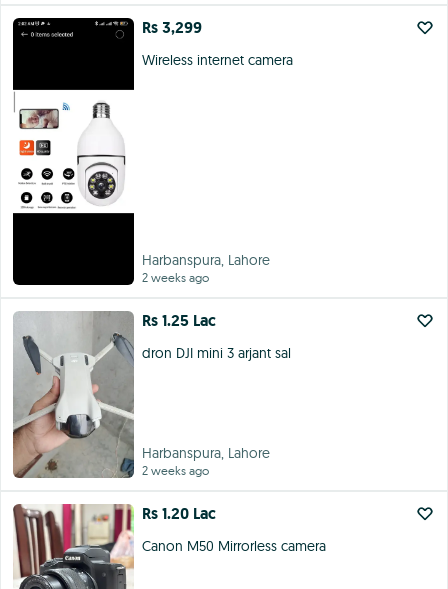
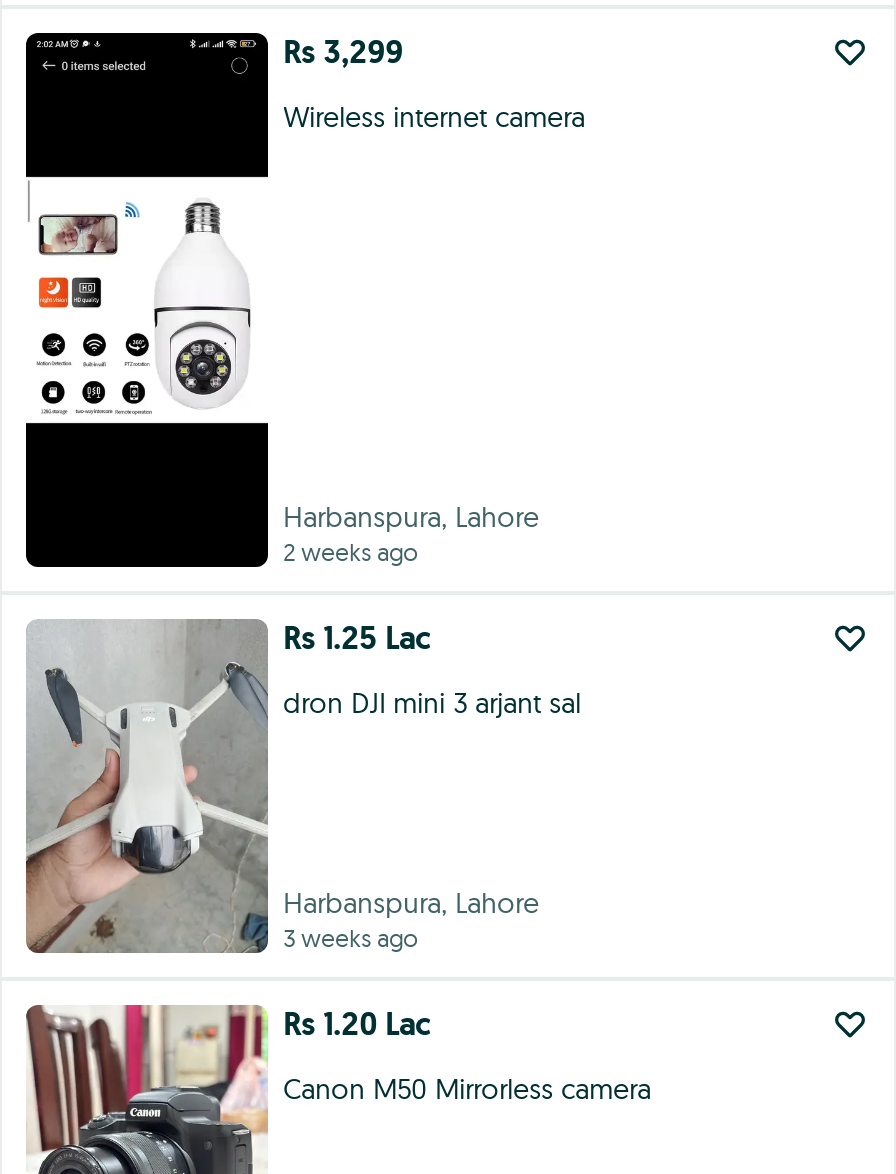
- 2 weeks ago
+ 3 weeks ago
